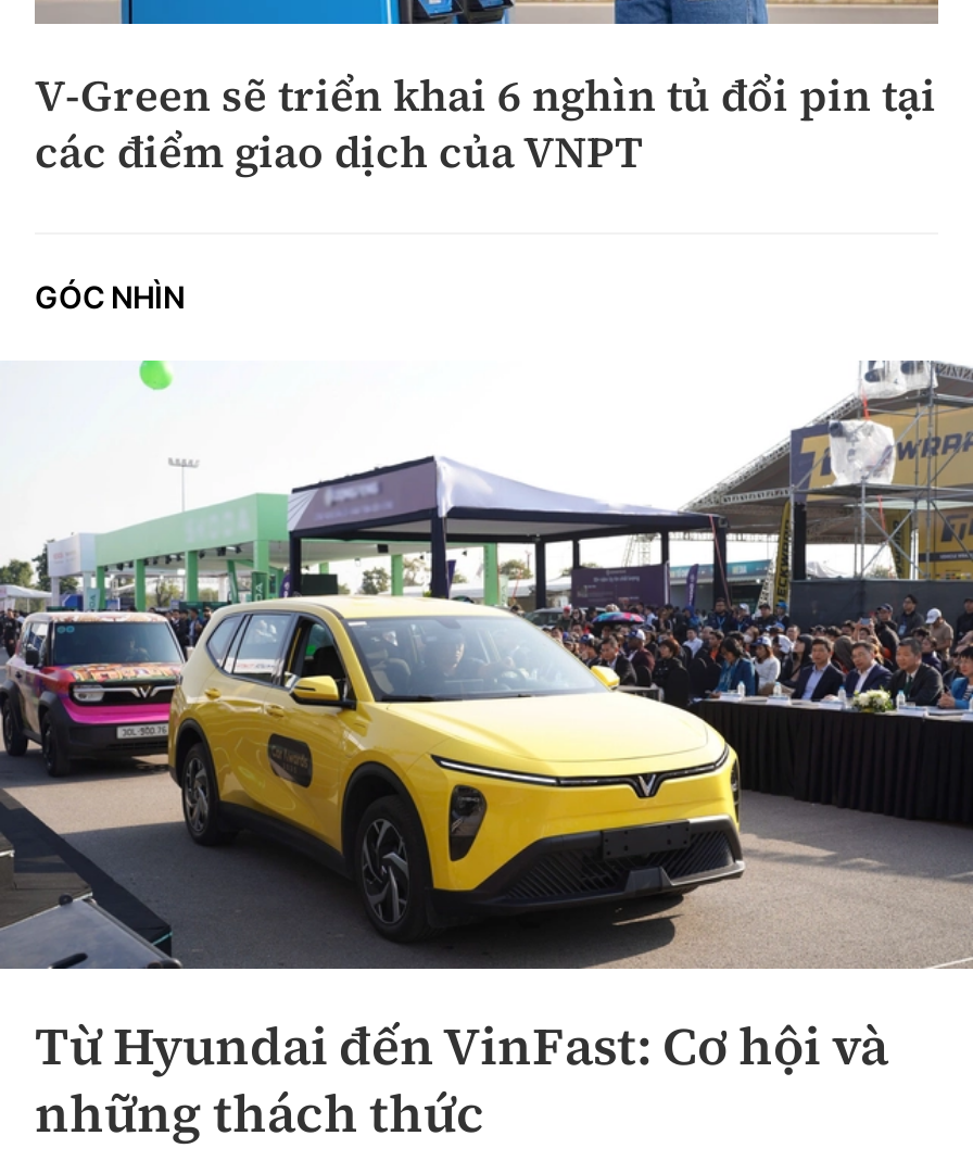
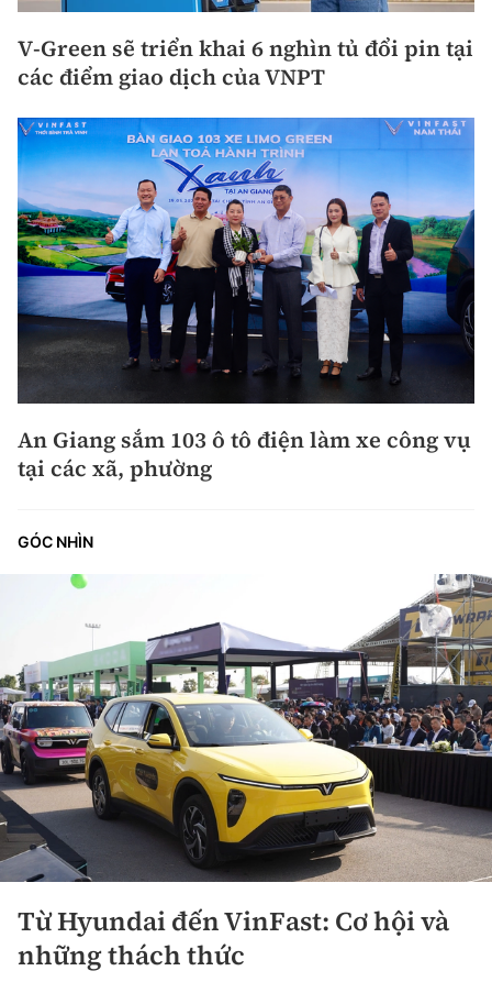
+ [image]
+ An Giang sắm 103 ô tô điện làm xe công vụ
+ tại các xã, phường
